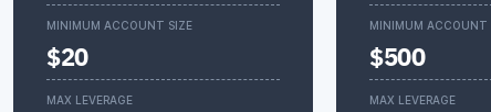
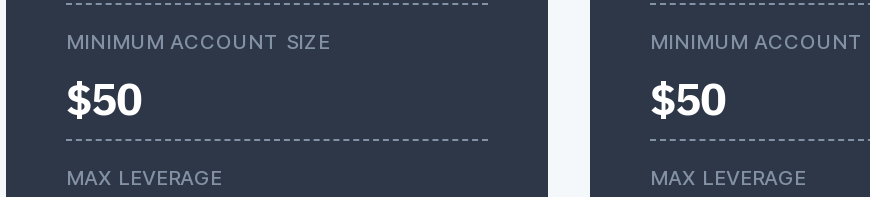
- $20
+ $50

- $500
+ $50
